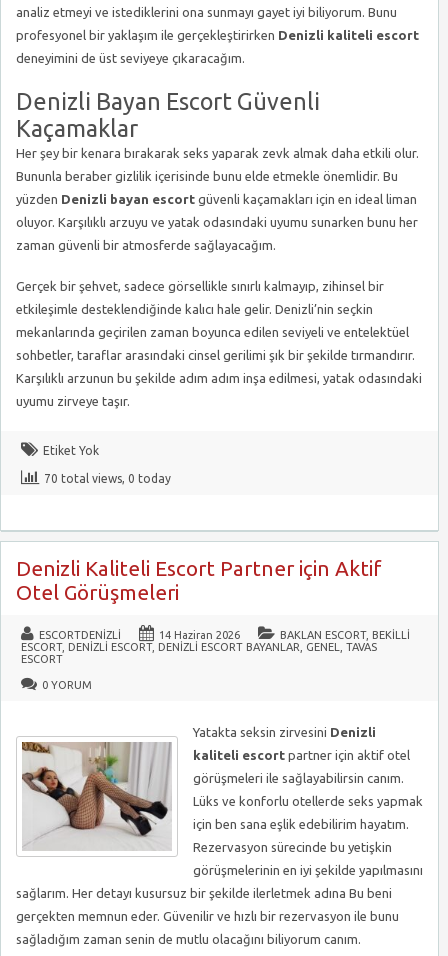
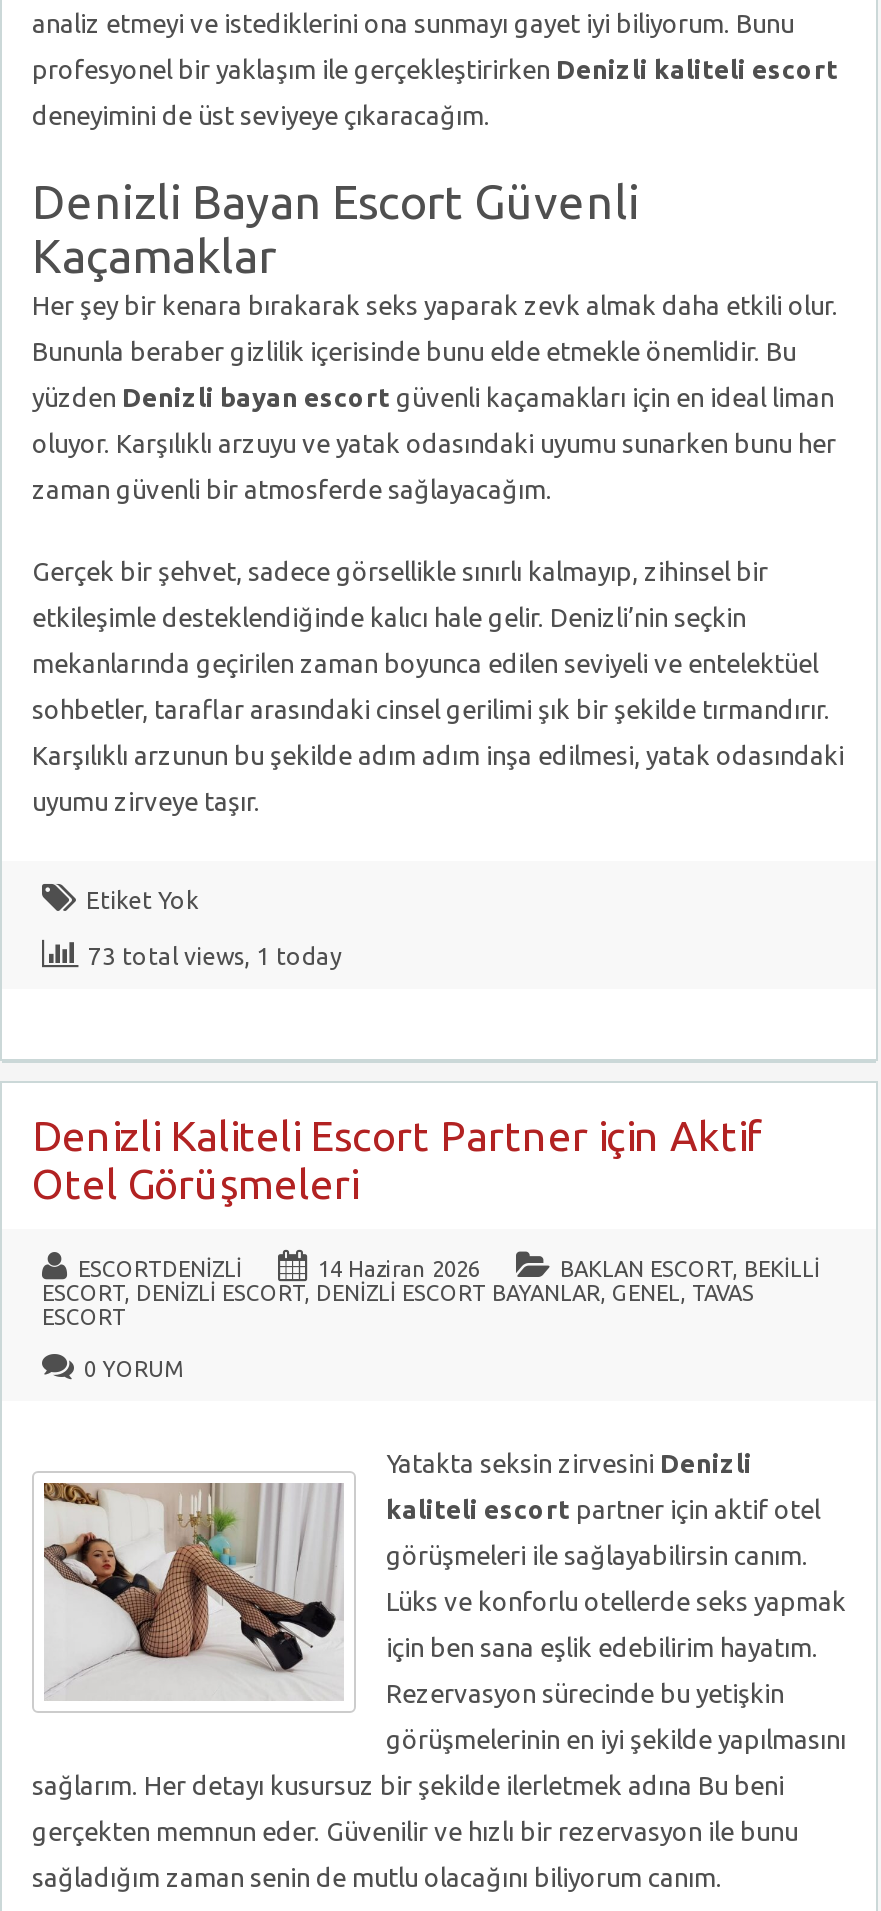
- 70 total views, 0 today
+ 73 total views, 1 today
